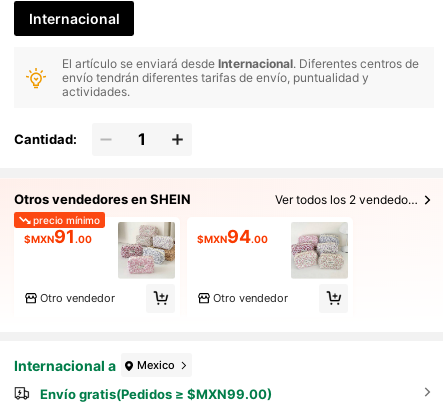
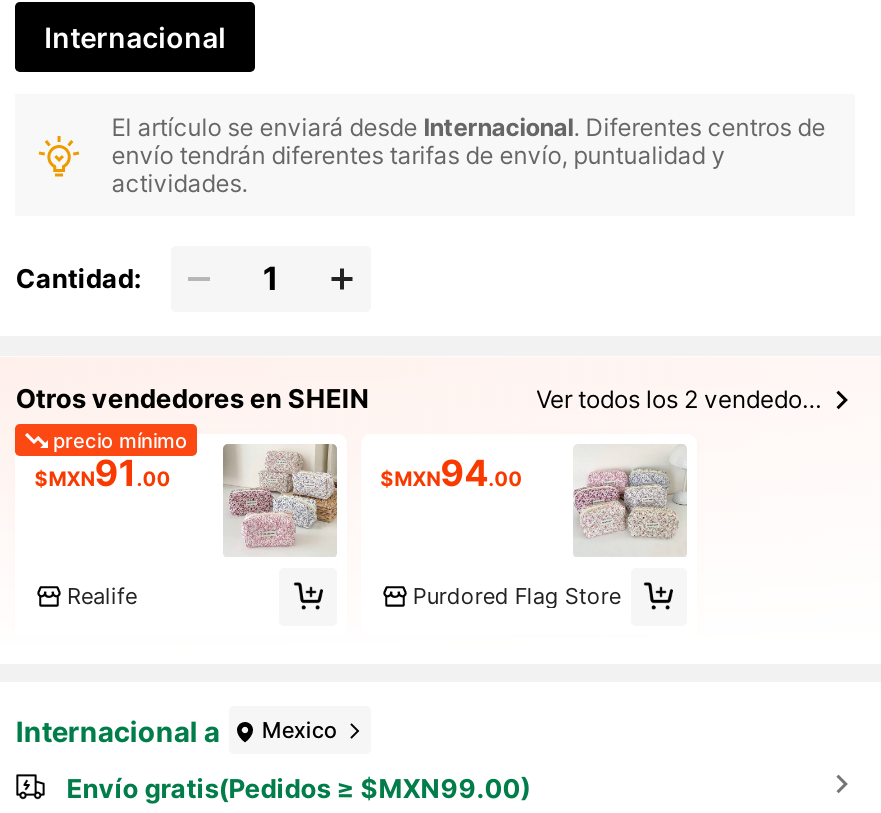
- Otro vendedor
+ Realife

- Otro vendedor
+ Purdored Flag Store
